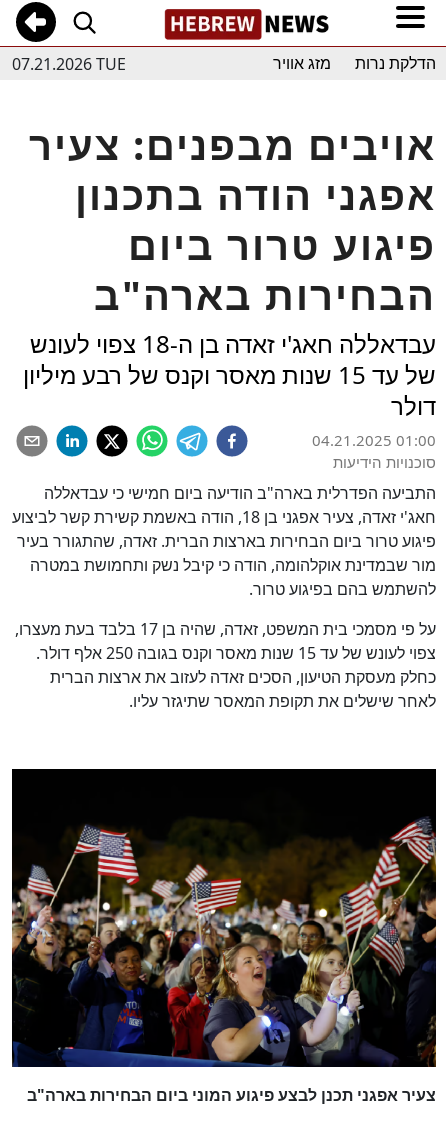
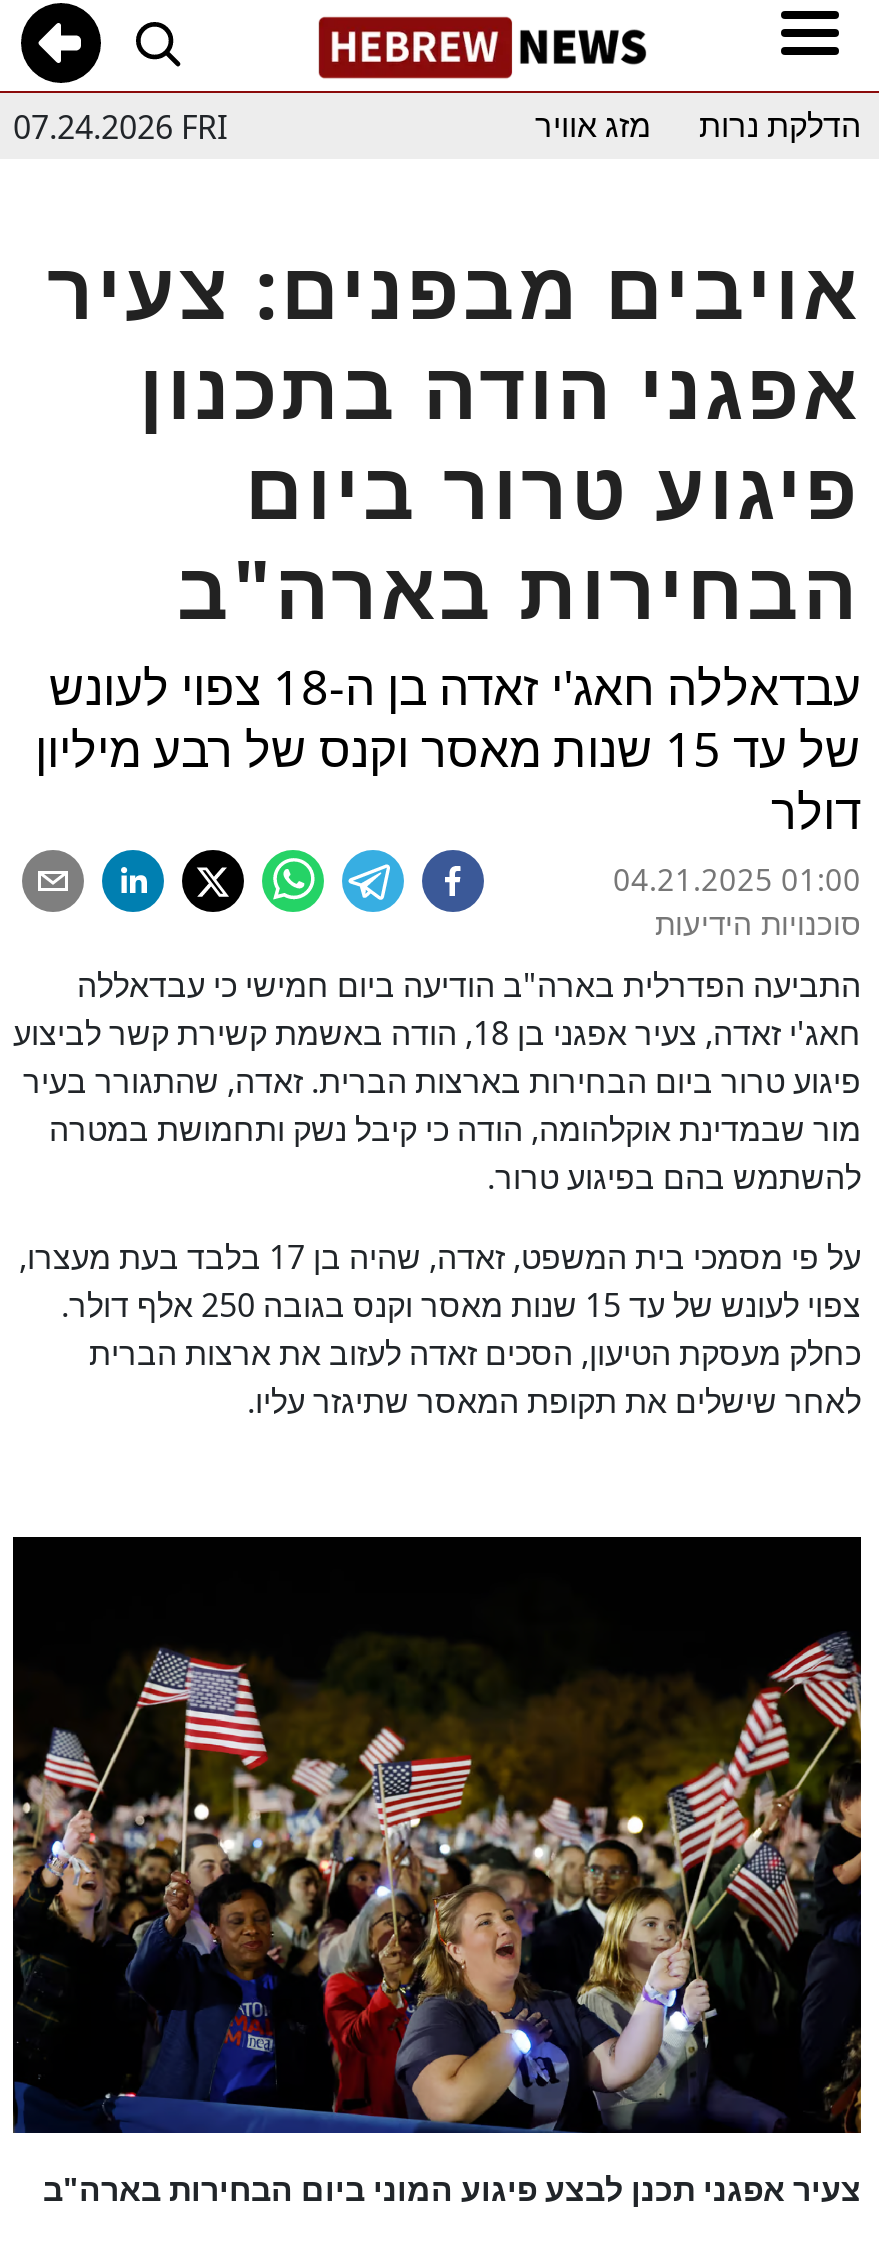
- 07.21.2026 TUE
+ 07.24.2026 FRI
